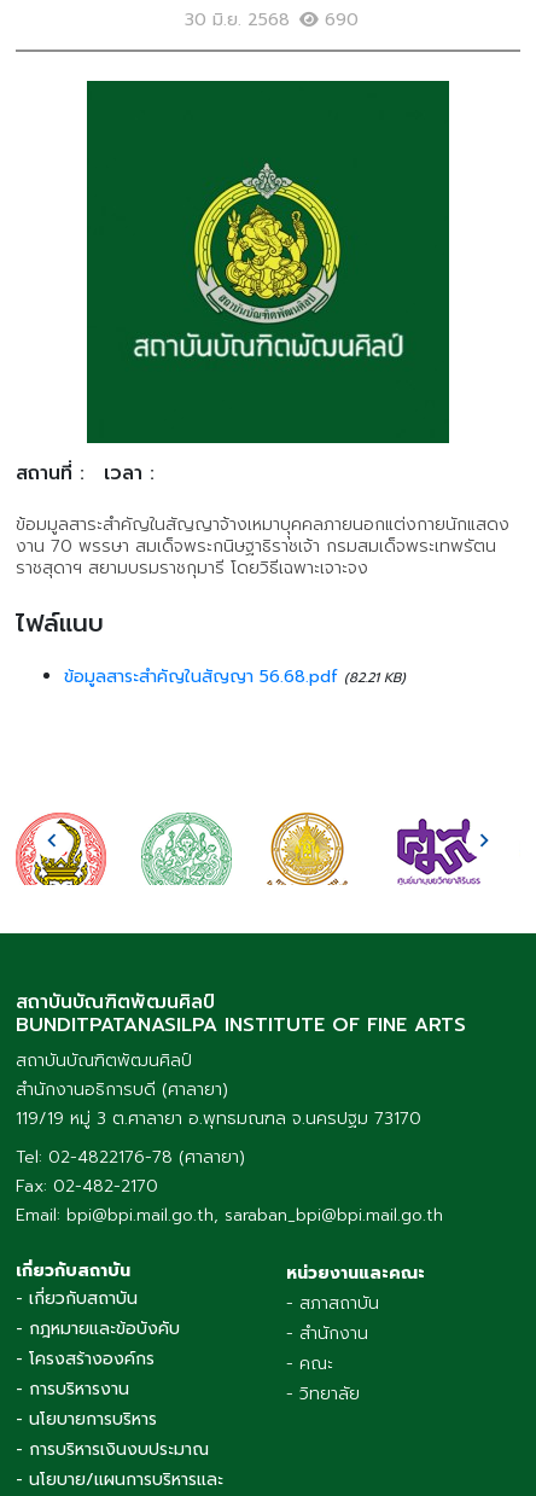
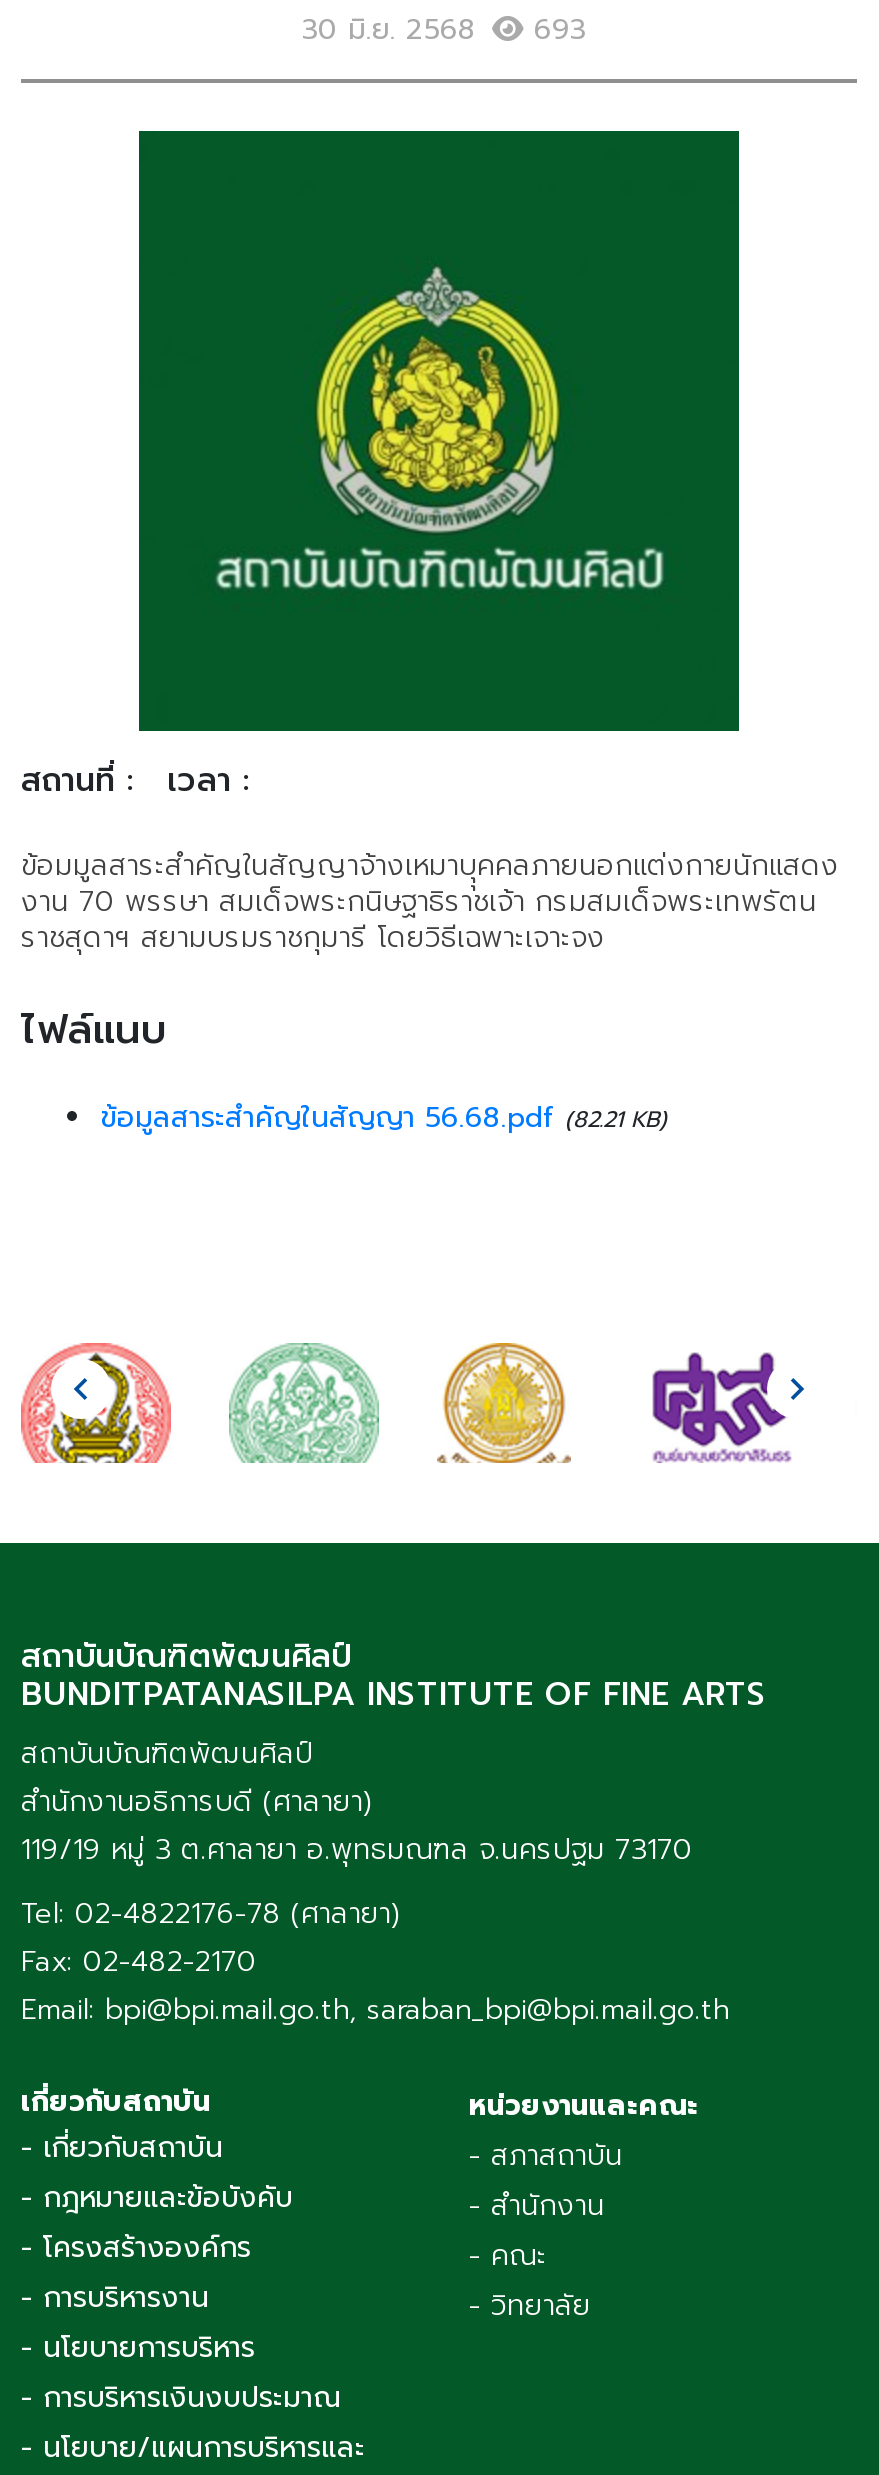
- 30 มิ.ย. 2568 690
+ 30 มิ.ย. 2568 693
